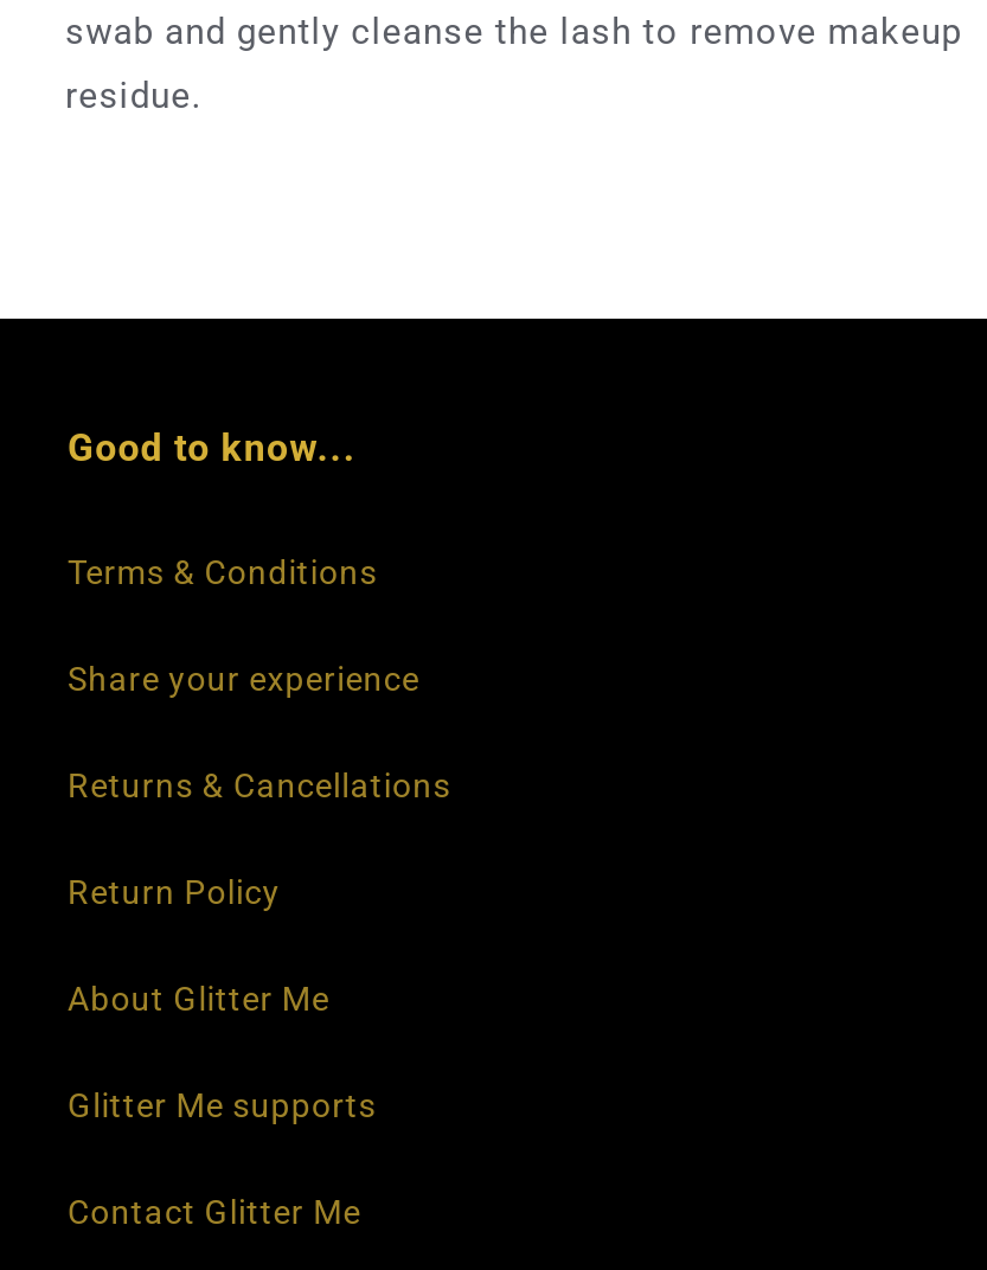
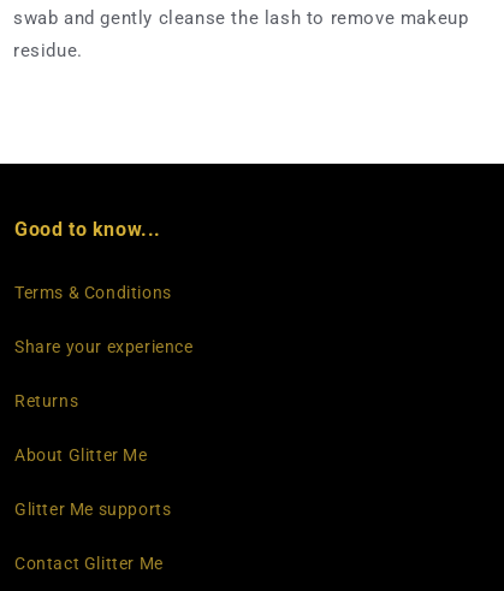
- Returns & Cancellations
- Return Policy
+ Returns
